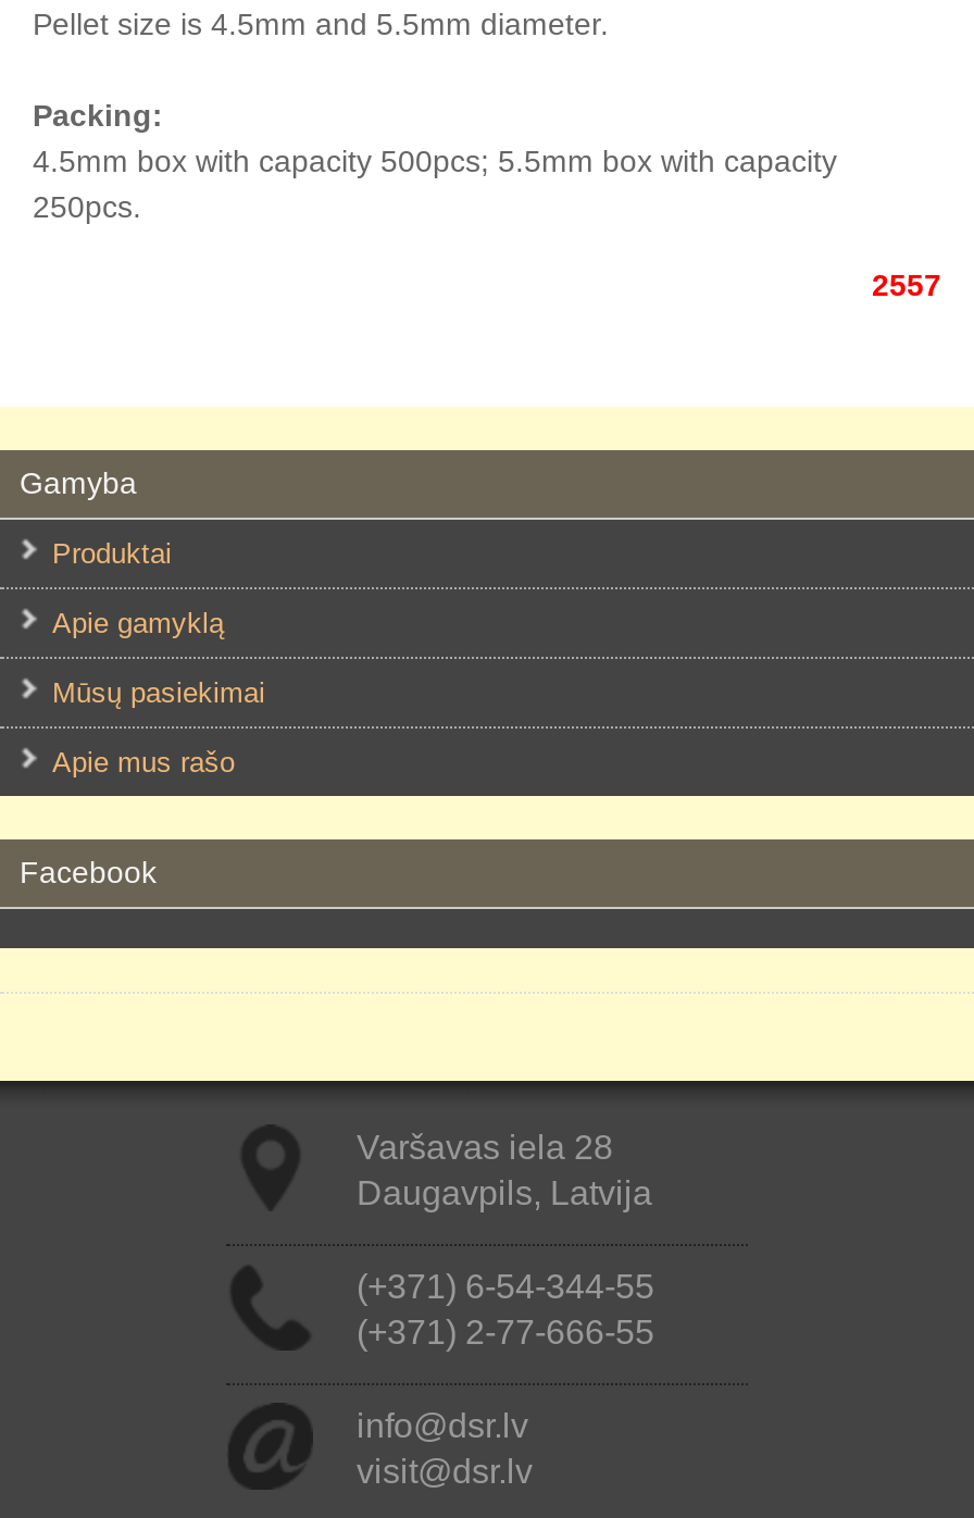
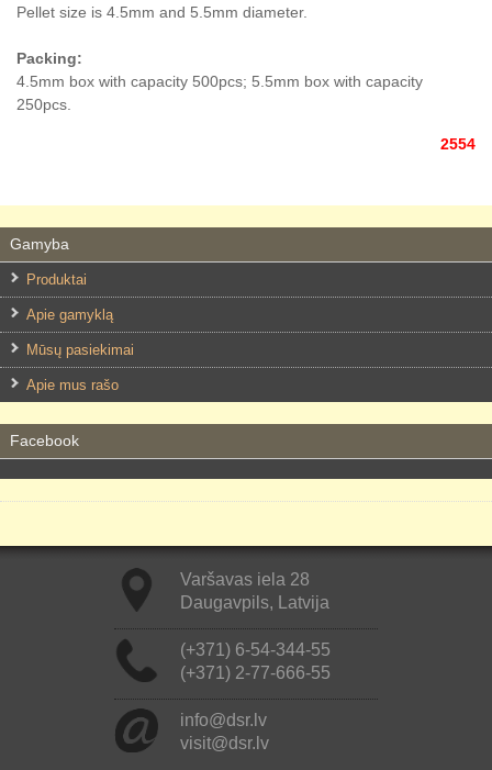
- 2557
+ 2554
